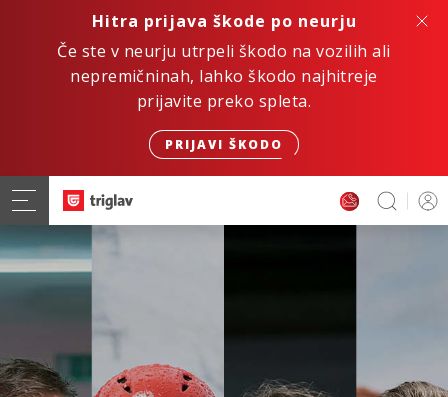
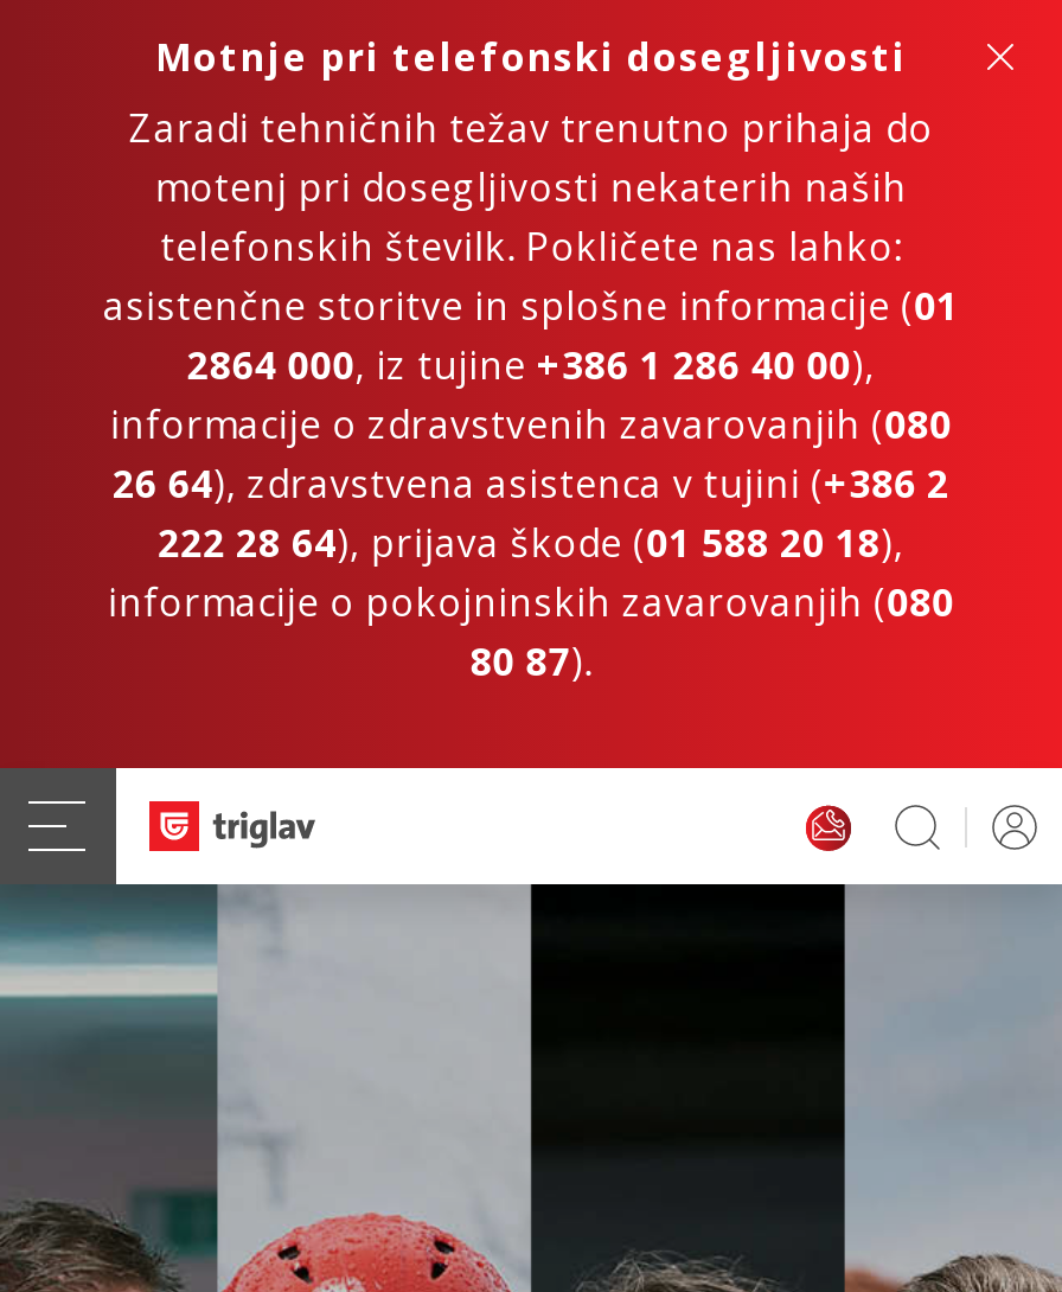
- Hitra prijava škode po neurju
- Če ste v neurju utrpeli škodo na vozilih ali
- nepremičninah, lahko škodo najhitreje
- prijavite preko spleta.
- PRIJAVI ŠKODO
+ Motnje pri telefonski dosegljivosti
+ Zaradi tehničnih težav trenutno prihaja do
+ motenj pri dosegljivosti nekaterih naših
+ telefonskih številk. Pokličete nas lahko:
+ asistenčne storitve in splošne informacije (01
+ 2864 000, iz tujine +386 1 286 40 00),
+ informacije o zdravstvenih zavarovanjih (080
+ 26 64), zdravstvena asistenca v tujini (+386 2
+ 222 28 64), prijava škode (01 588 20 18),
+ informacije o pokojninskih zavarovanjih (080
+ 80 87).
